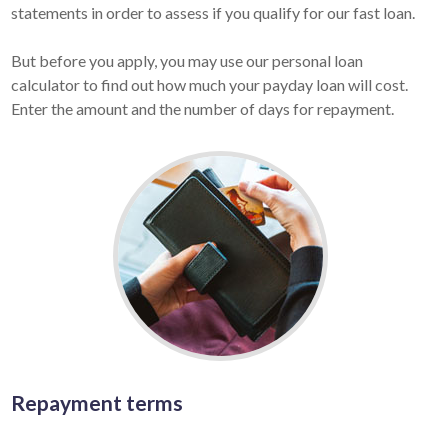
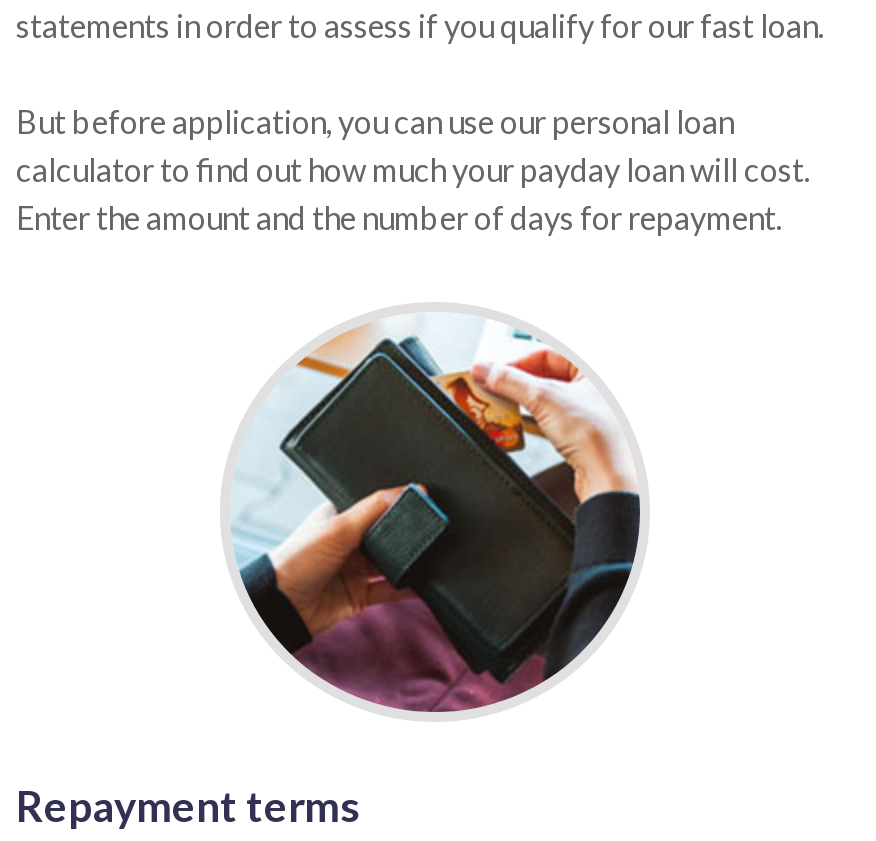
- But before you apply, you may use our personal loan
+ But before application, you can use our personal loan
